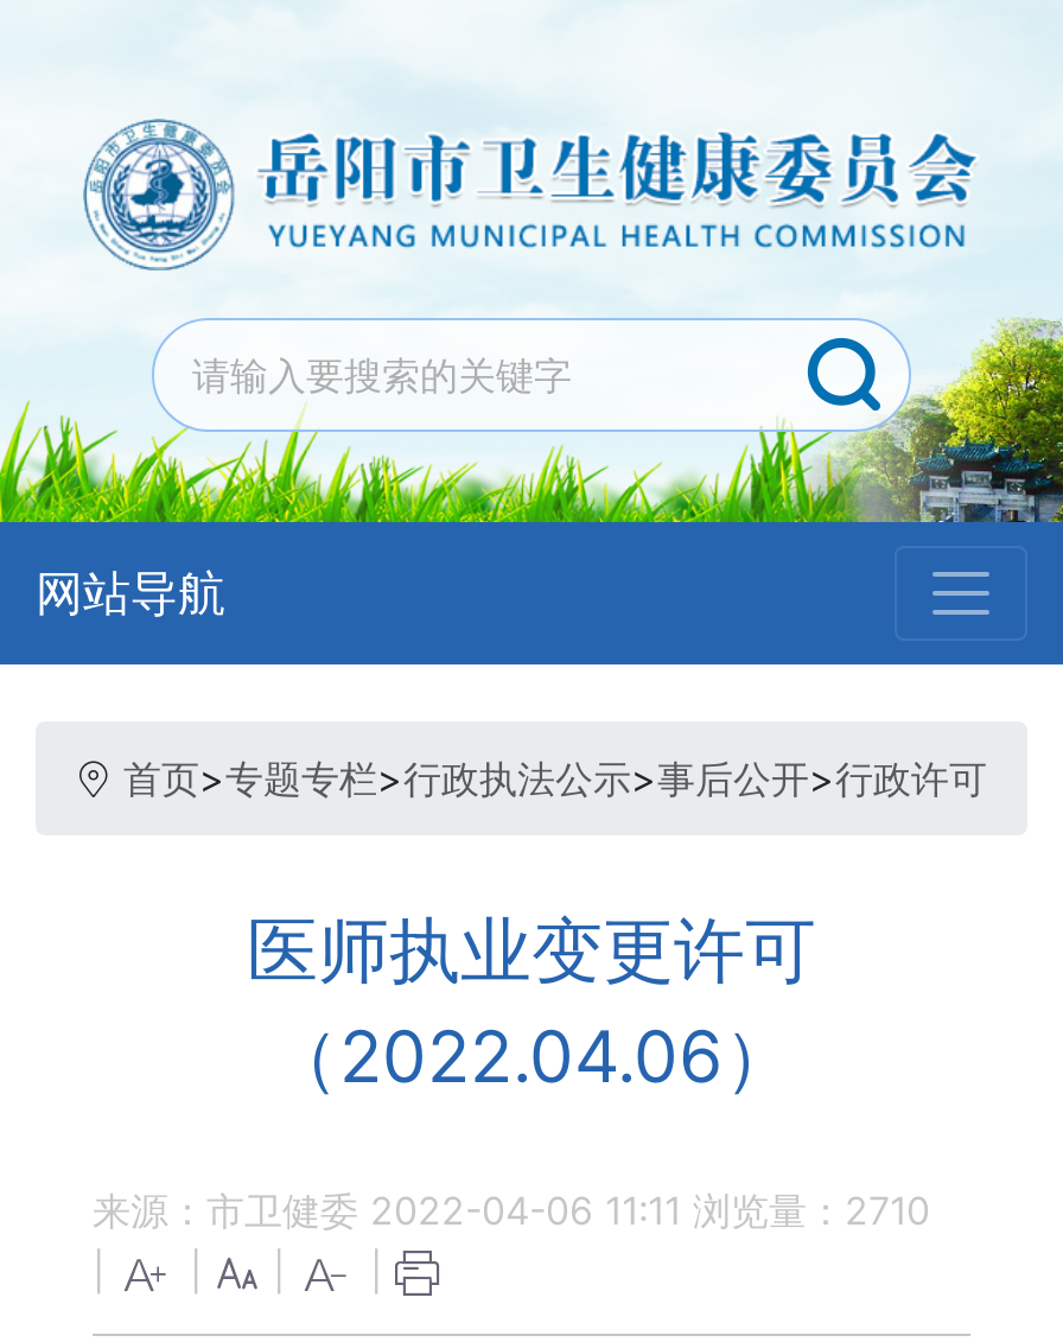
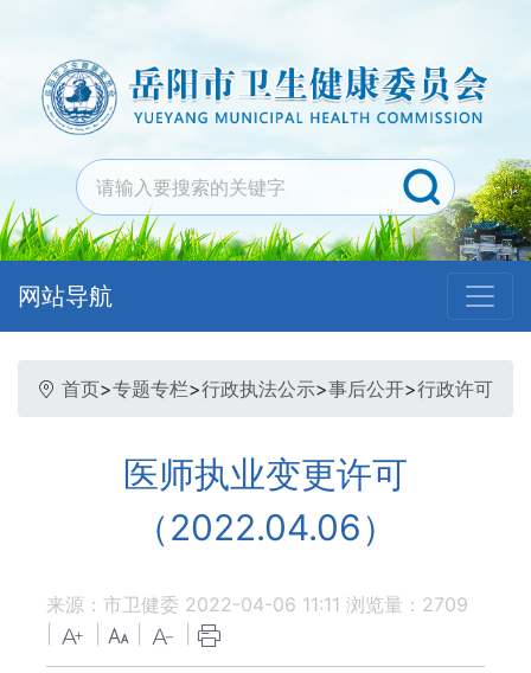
- 来源：市卫健委 2022-04-06 11:11 浏览量：2710
+ 来源：市卫健委 2022-04-06 11:11 浏览量：2709
